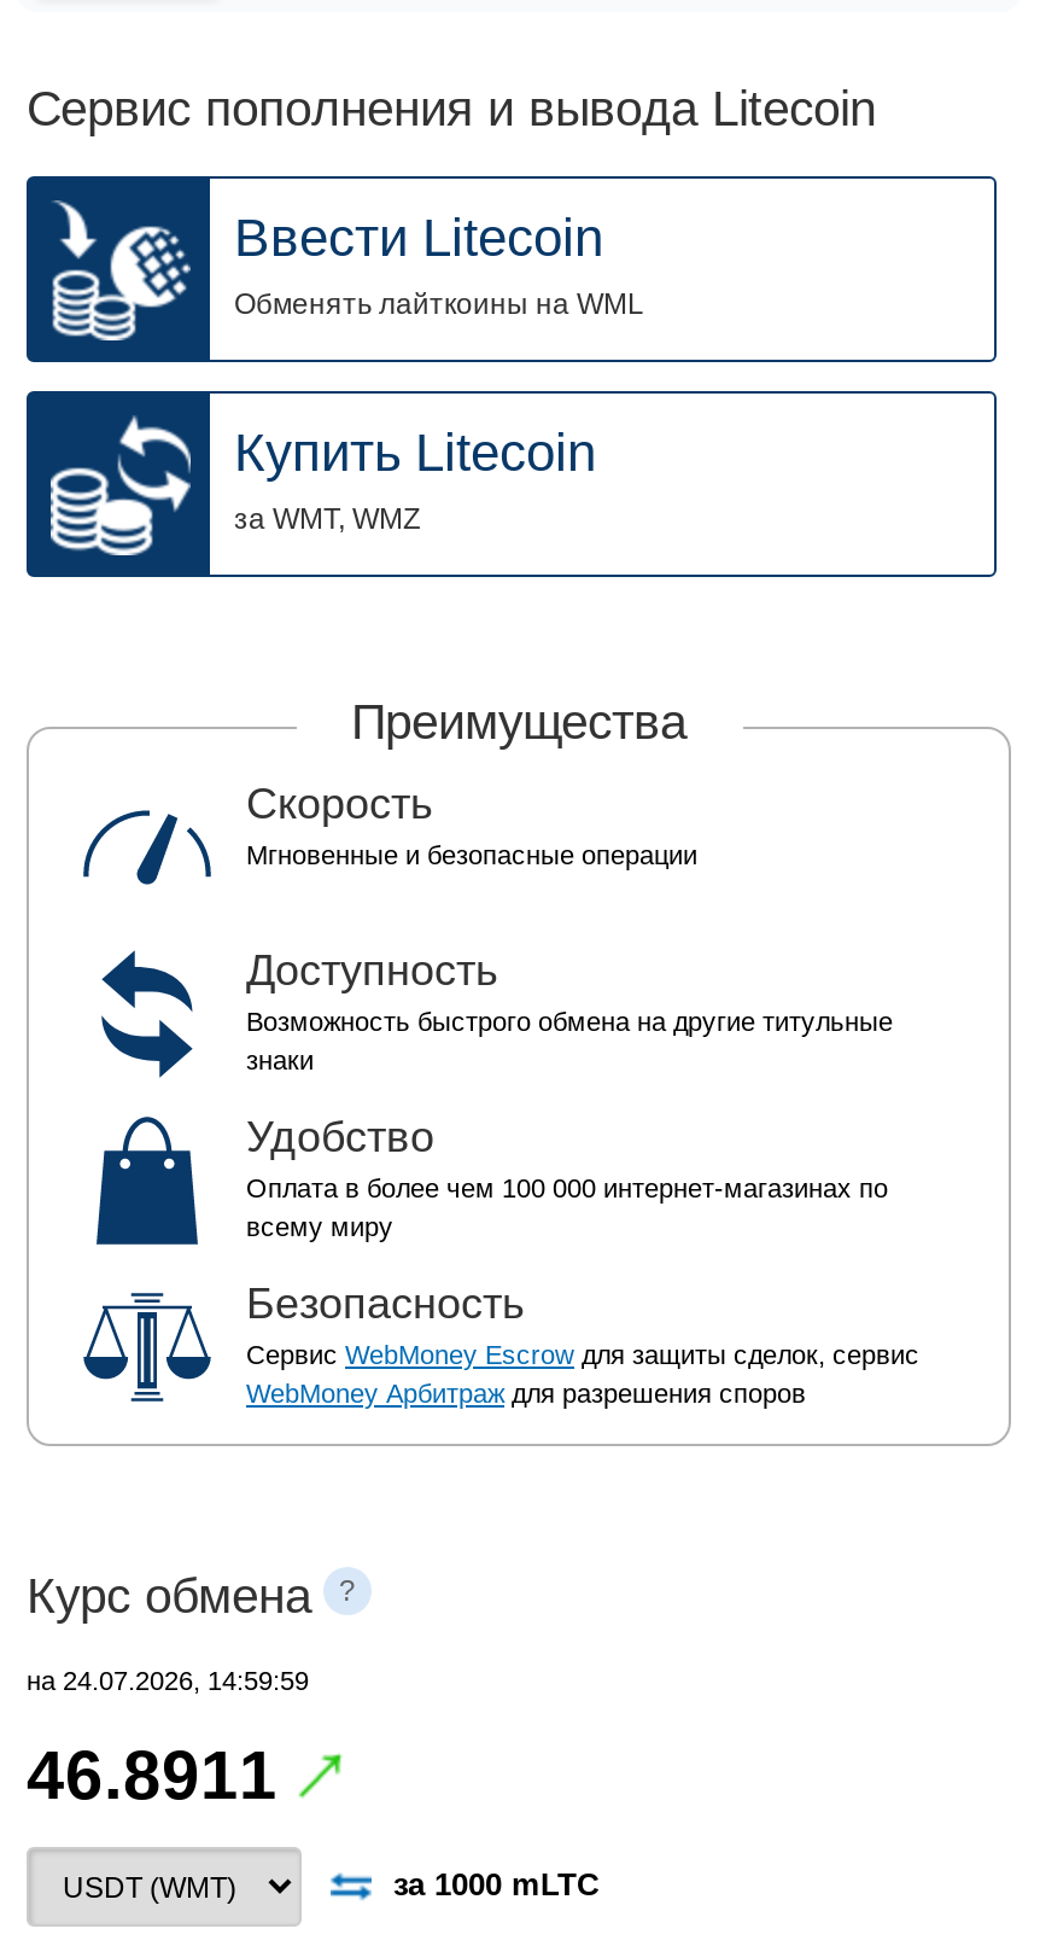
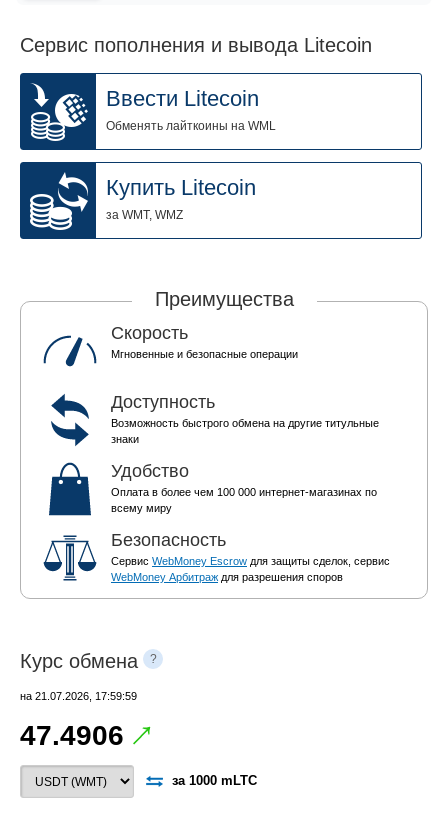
- на 24.07.2026, 14:59:59
+ на 21.07.2026, 17:59:59

- 46.8911
+ 47.4906
